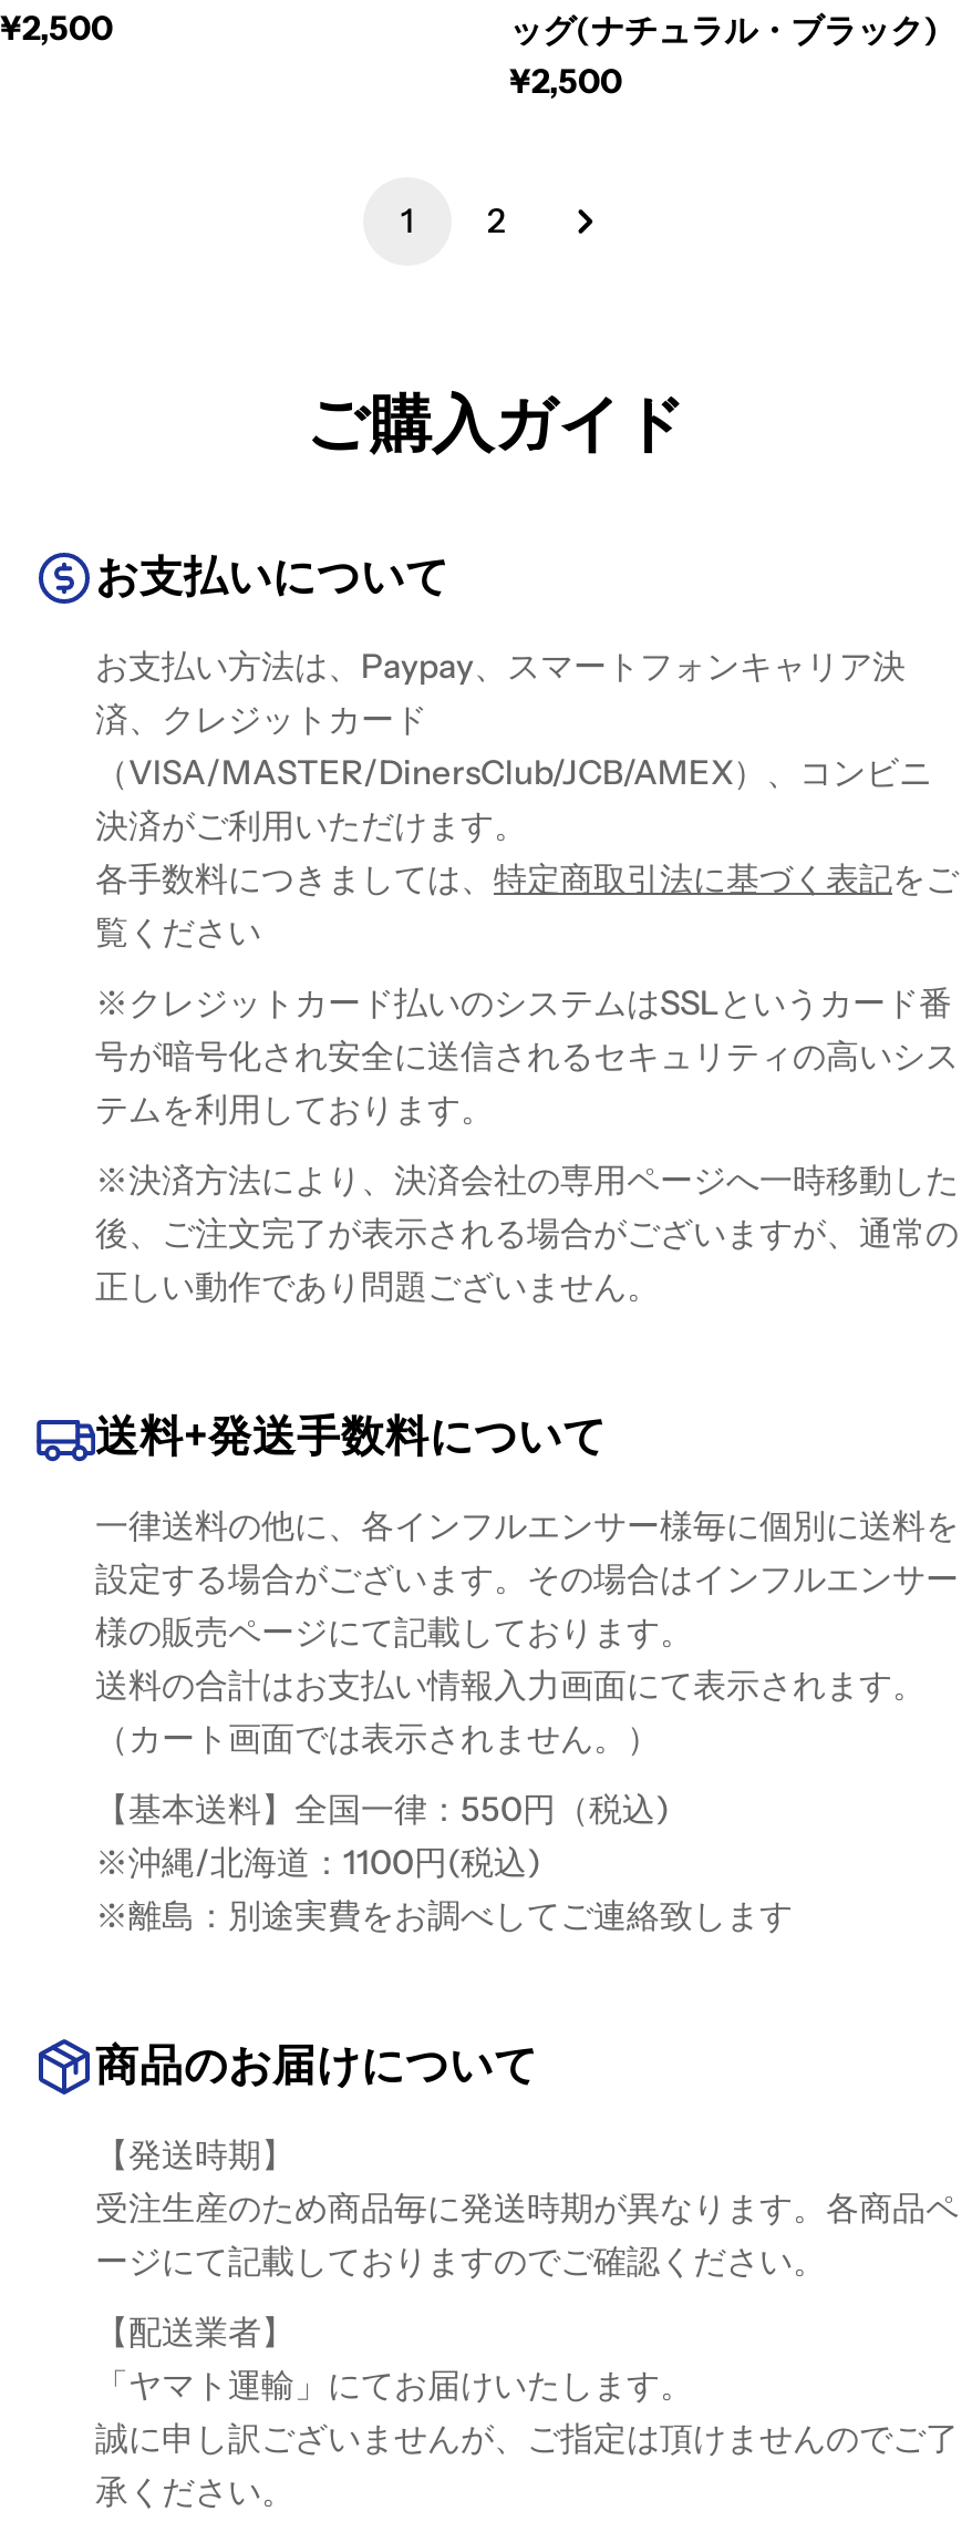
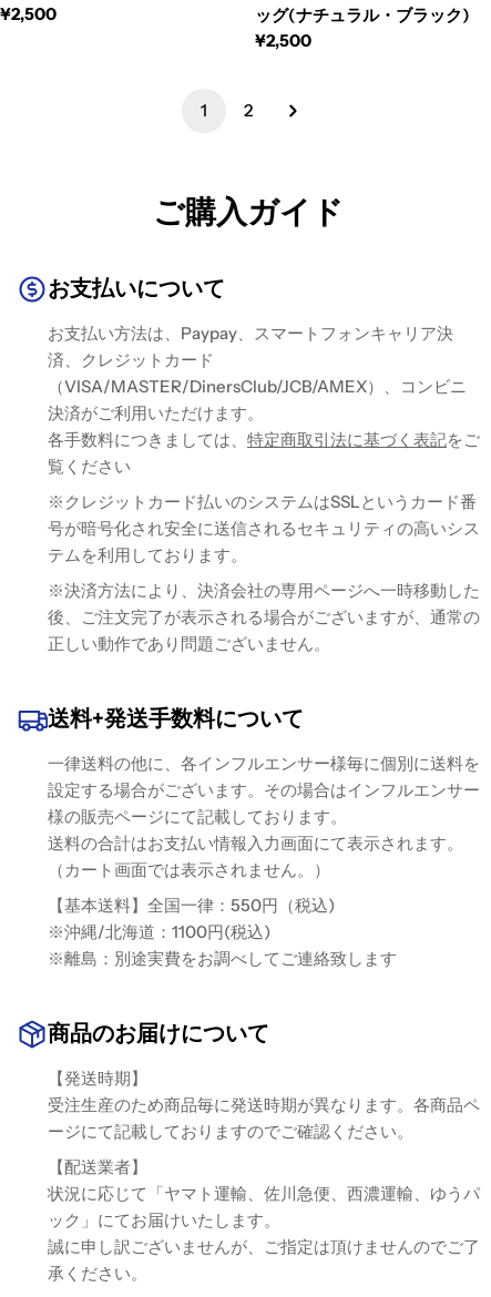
- 「ヤマト運輸」にてお届けいたします。
+ 状況に応じて「ヤマト運輸、佐川急便、西濃運輸、ゆうパ
+ ック」にてお届けいたします。
